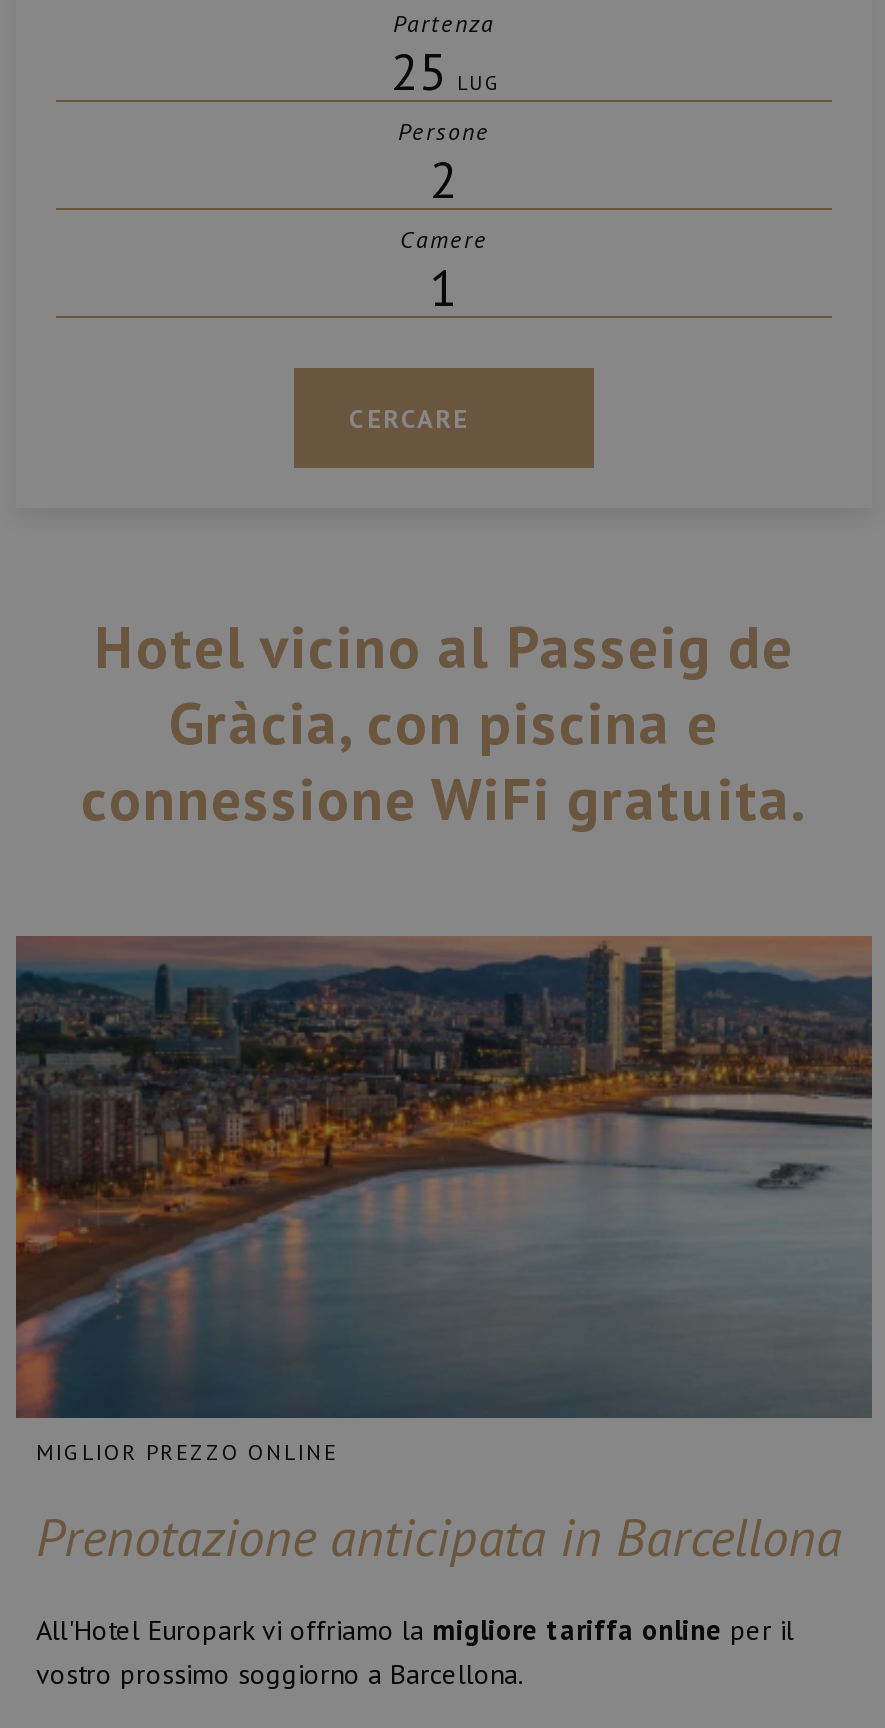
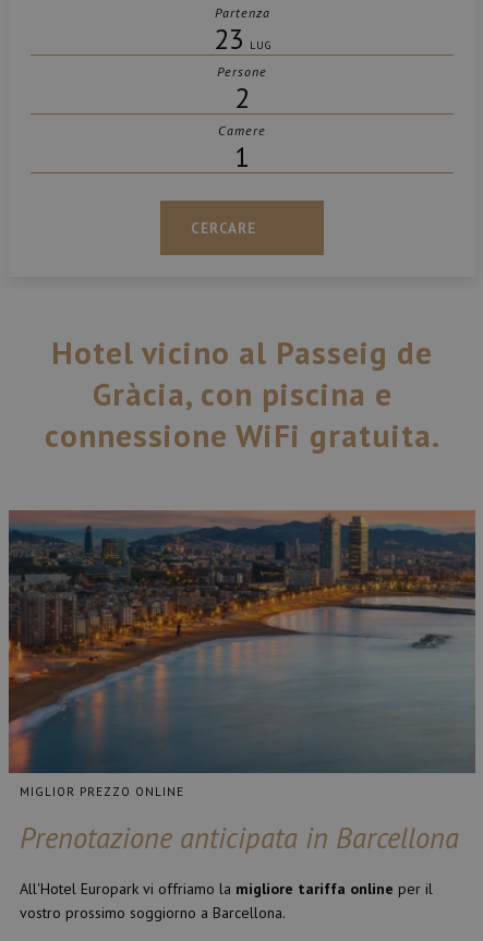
- 25 LUG
+ 23 LUG
